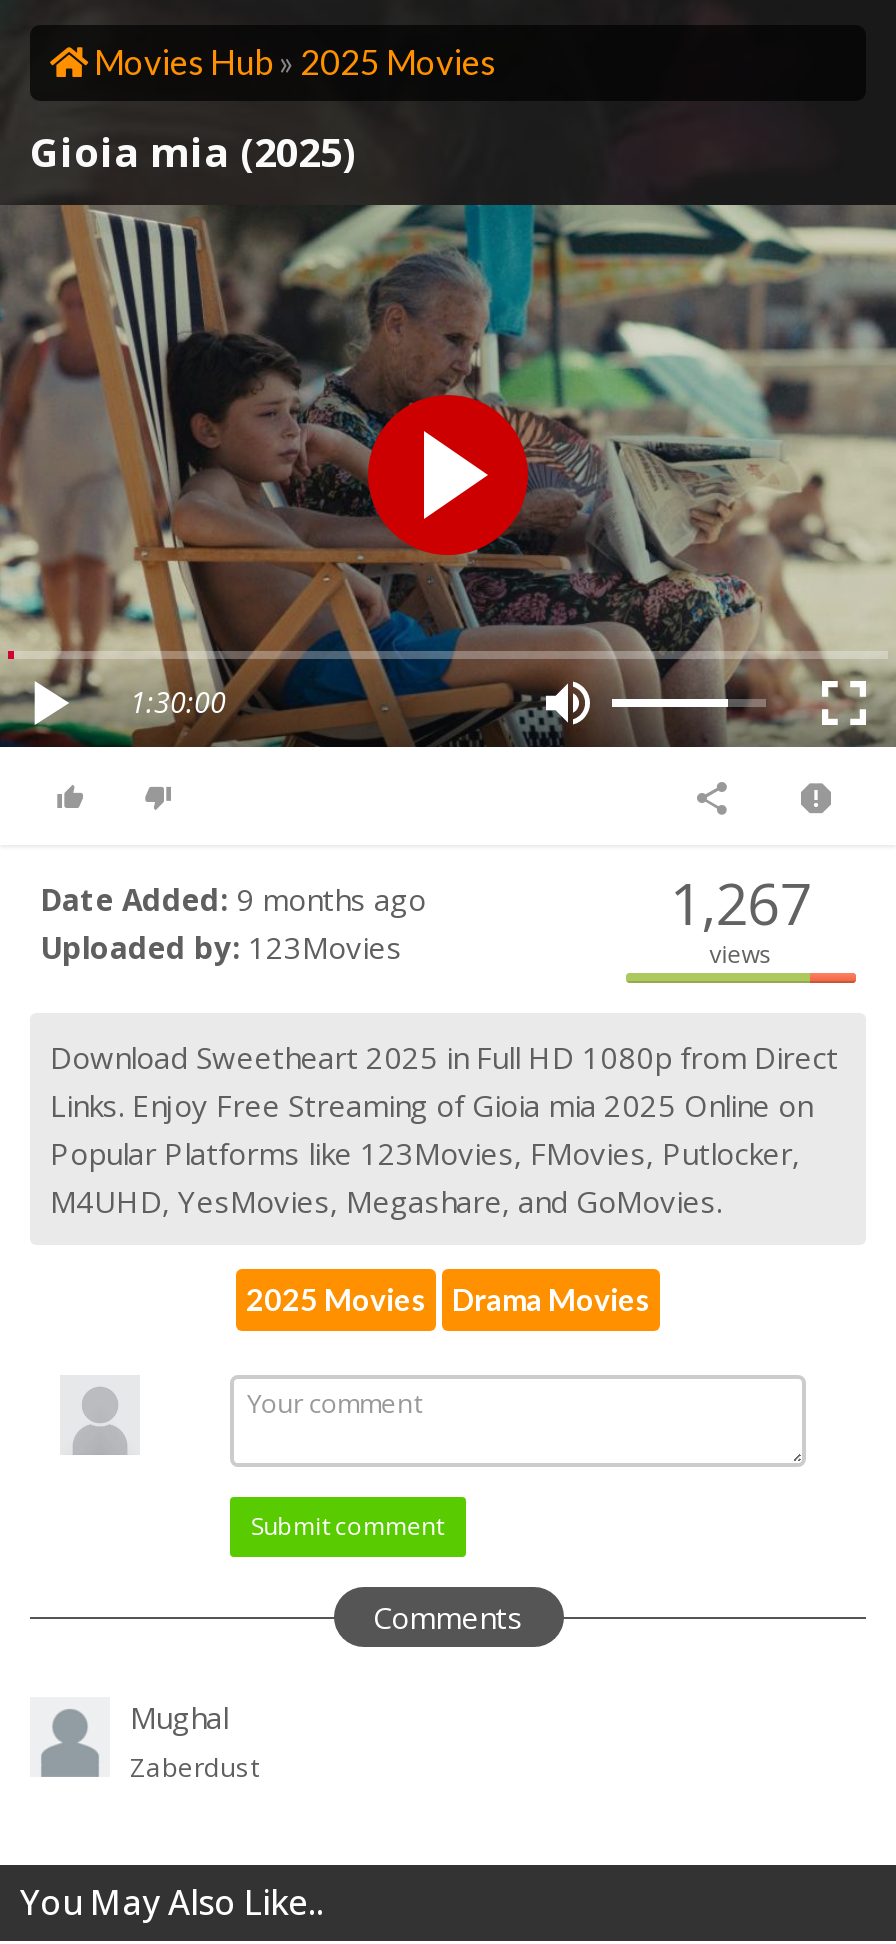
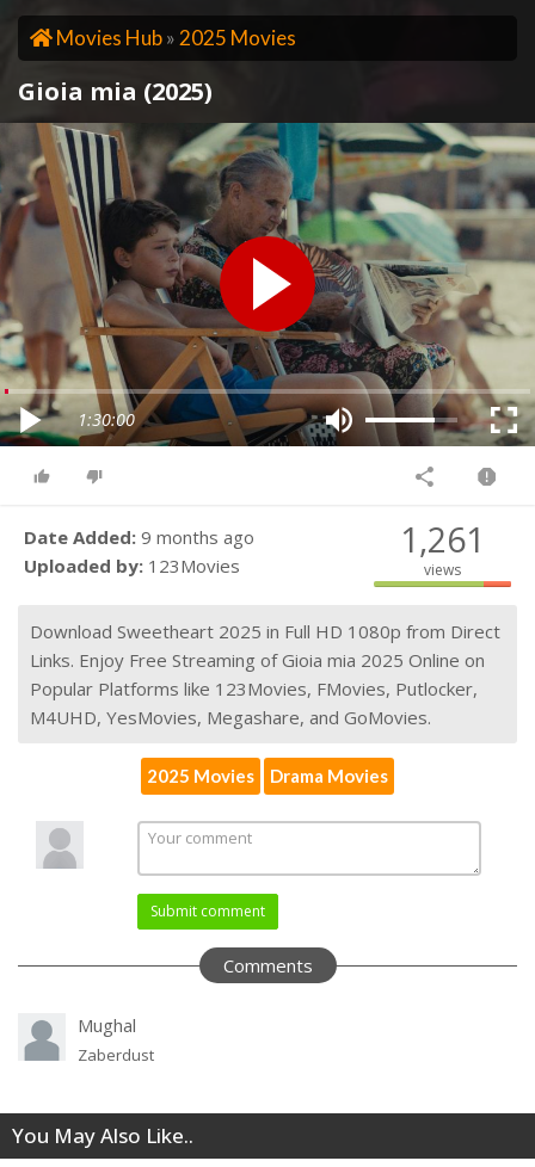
- 1,267
+ 1,261
